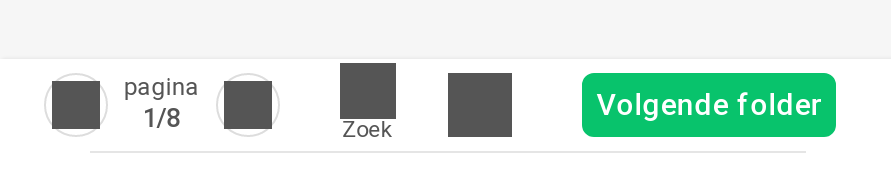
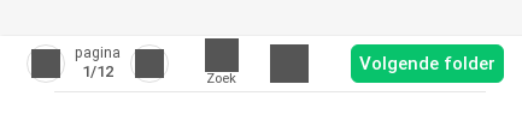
- 1/8
+ 1/12
